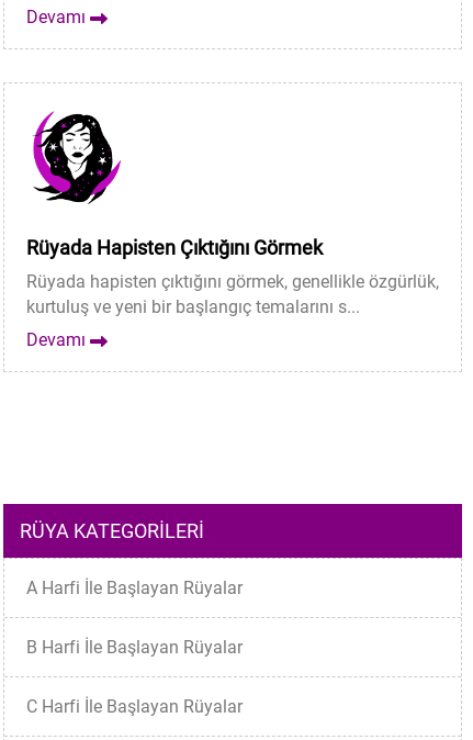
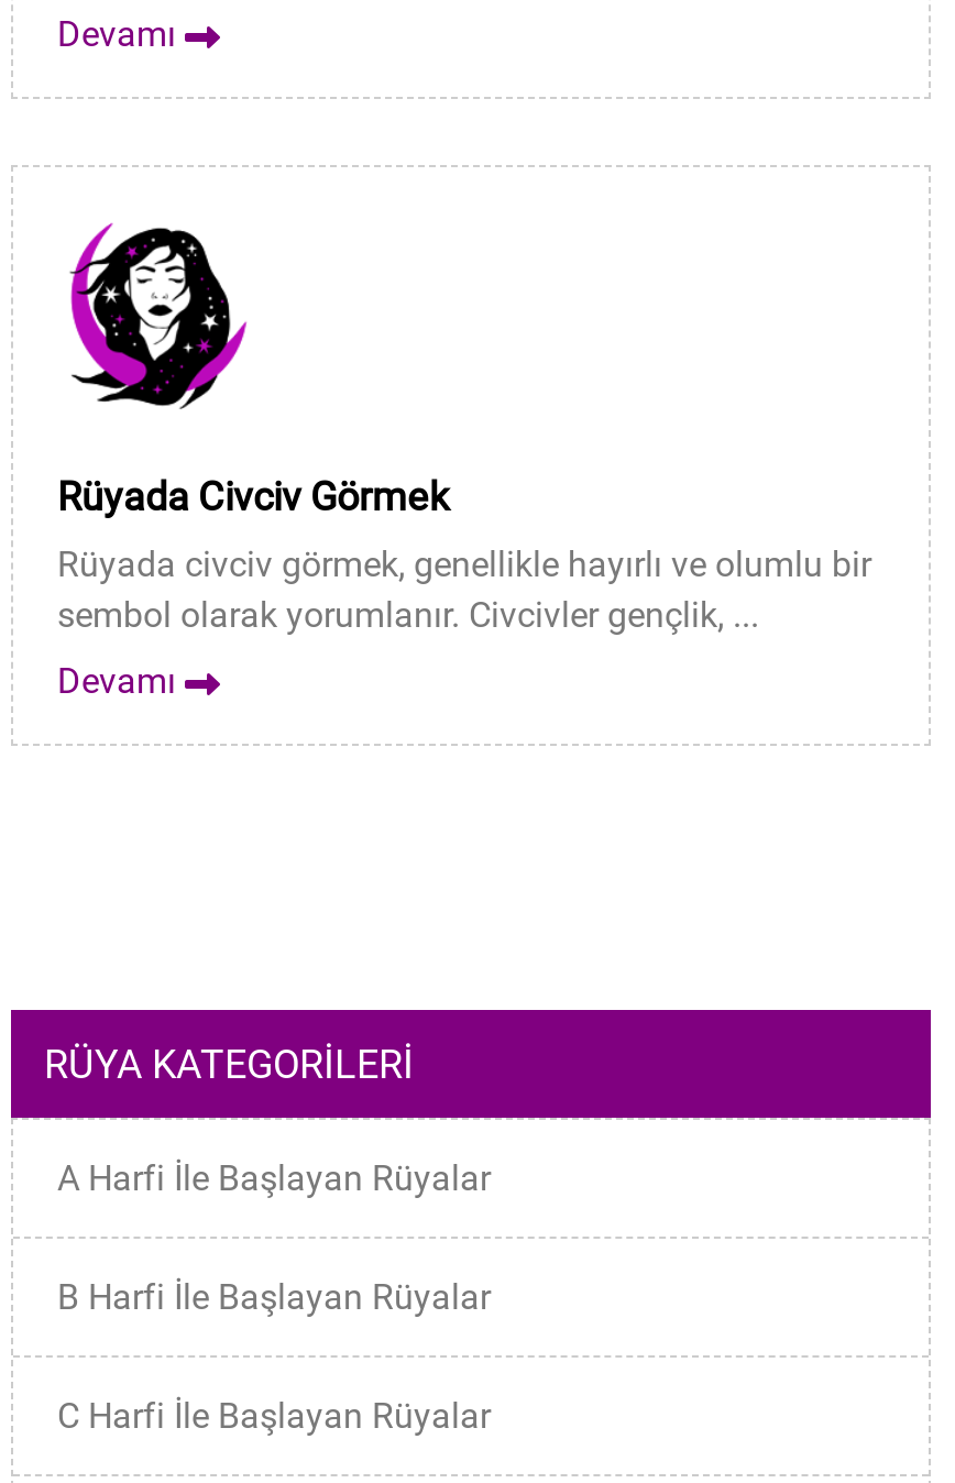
- Rüyada Hapisten Çıktığını Görmek
+ Rüyada Civciv Görmek

- Rüyada hapisten çıktığını görmek, genellikle özgürlük,
- kurtuluş ve yeni bir başlangıç temalarını s...
+ Rüyada civciv görmek, genellikle hayırlı ve olumlu bir
+ sembol olarak yorumlanır. Civcivler gençlik, ...
